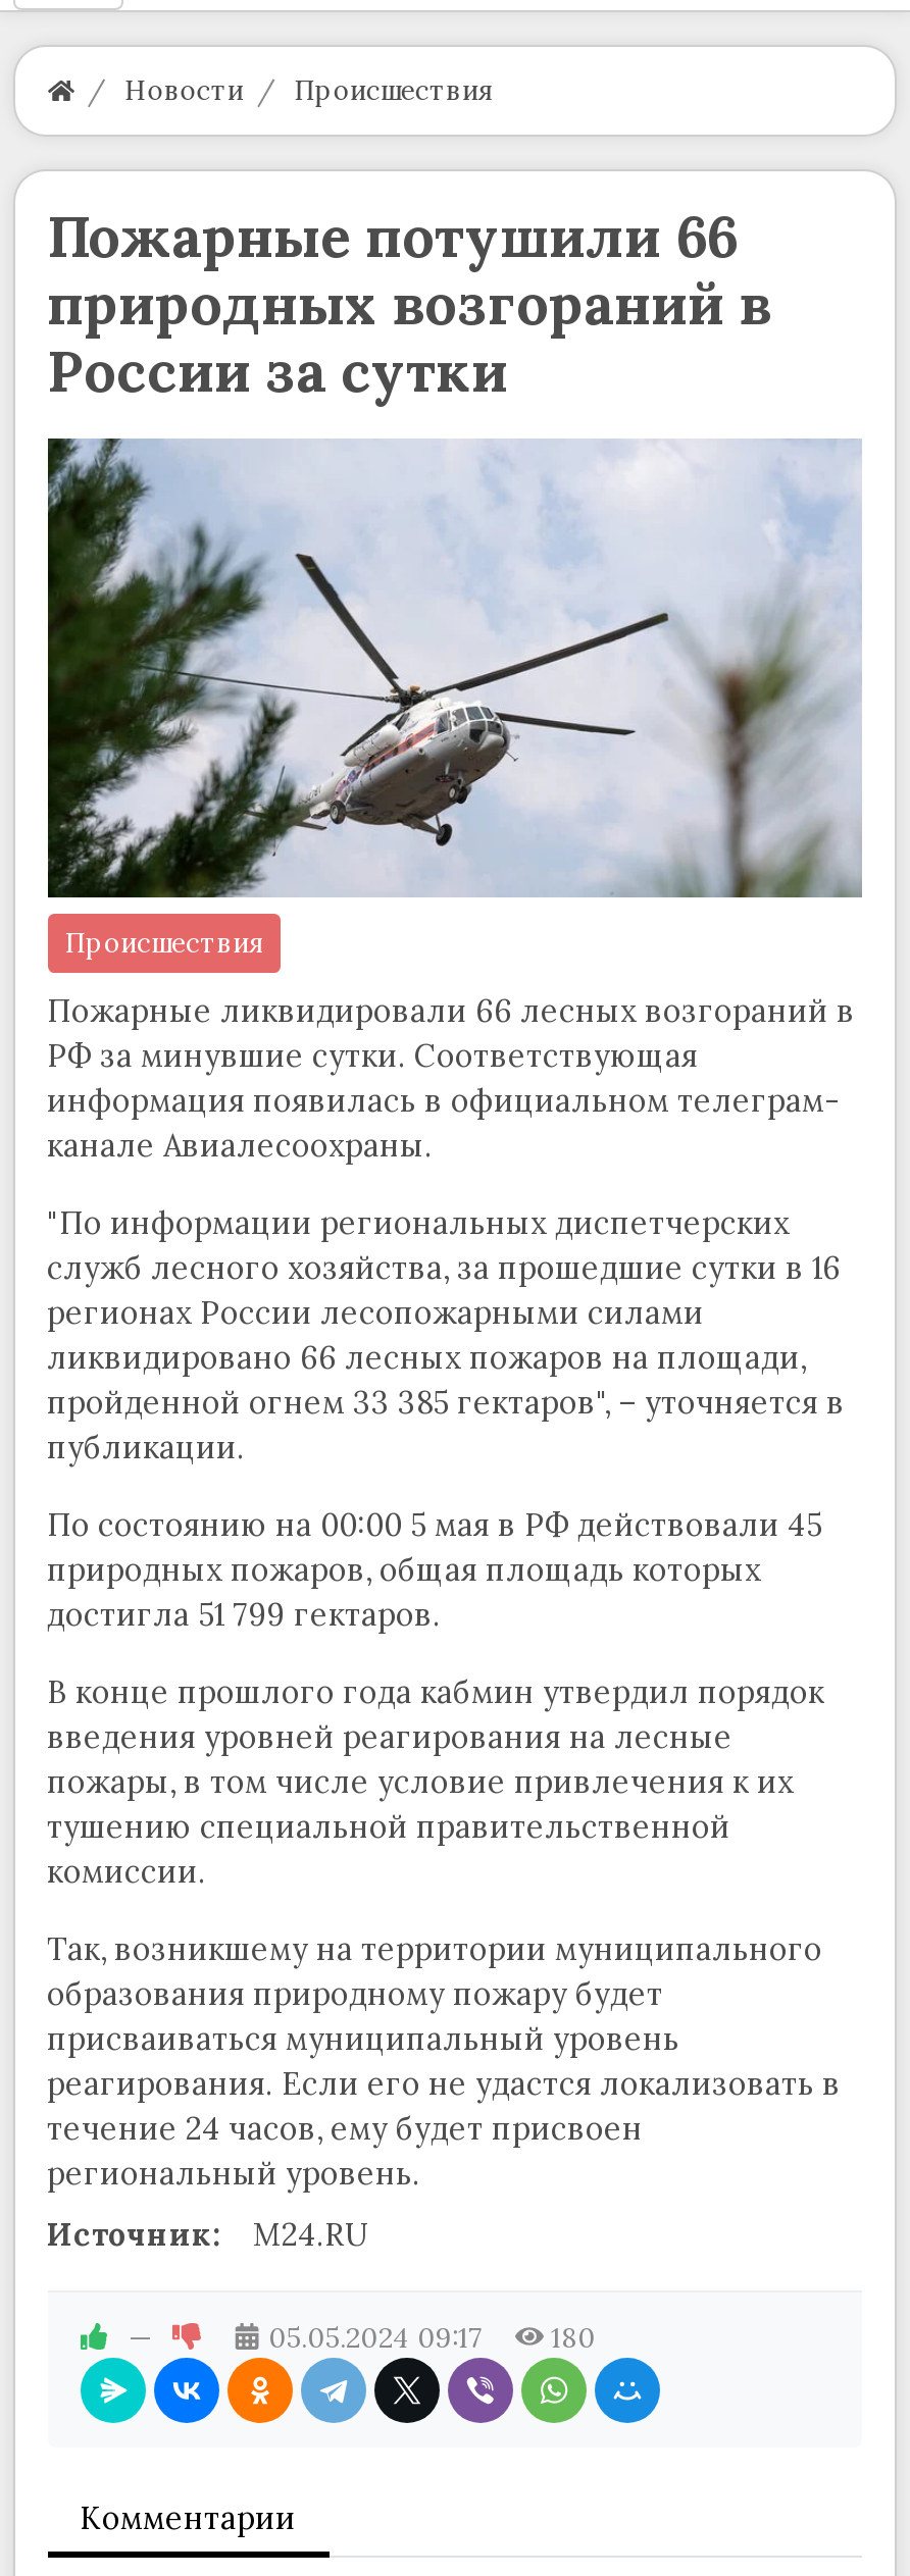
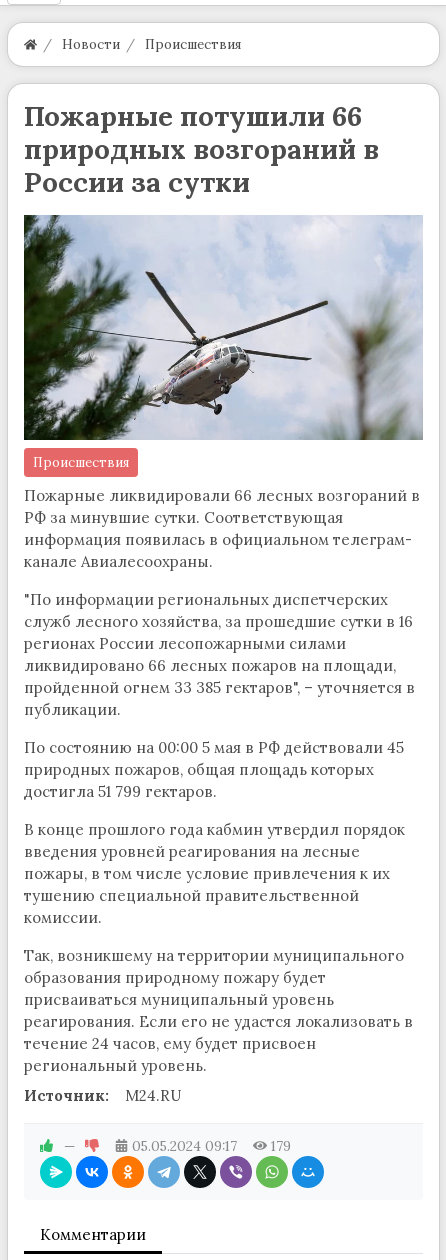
- 05.05.2024 09:17 180
+ 05.05.2024 09:17 179
